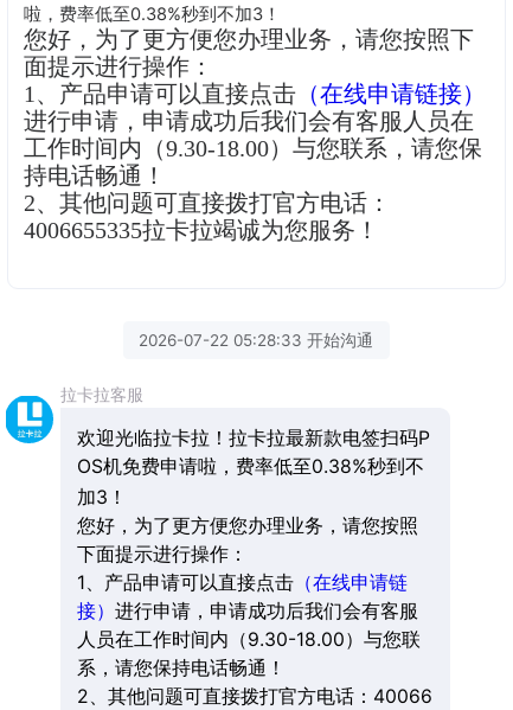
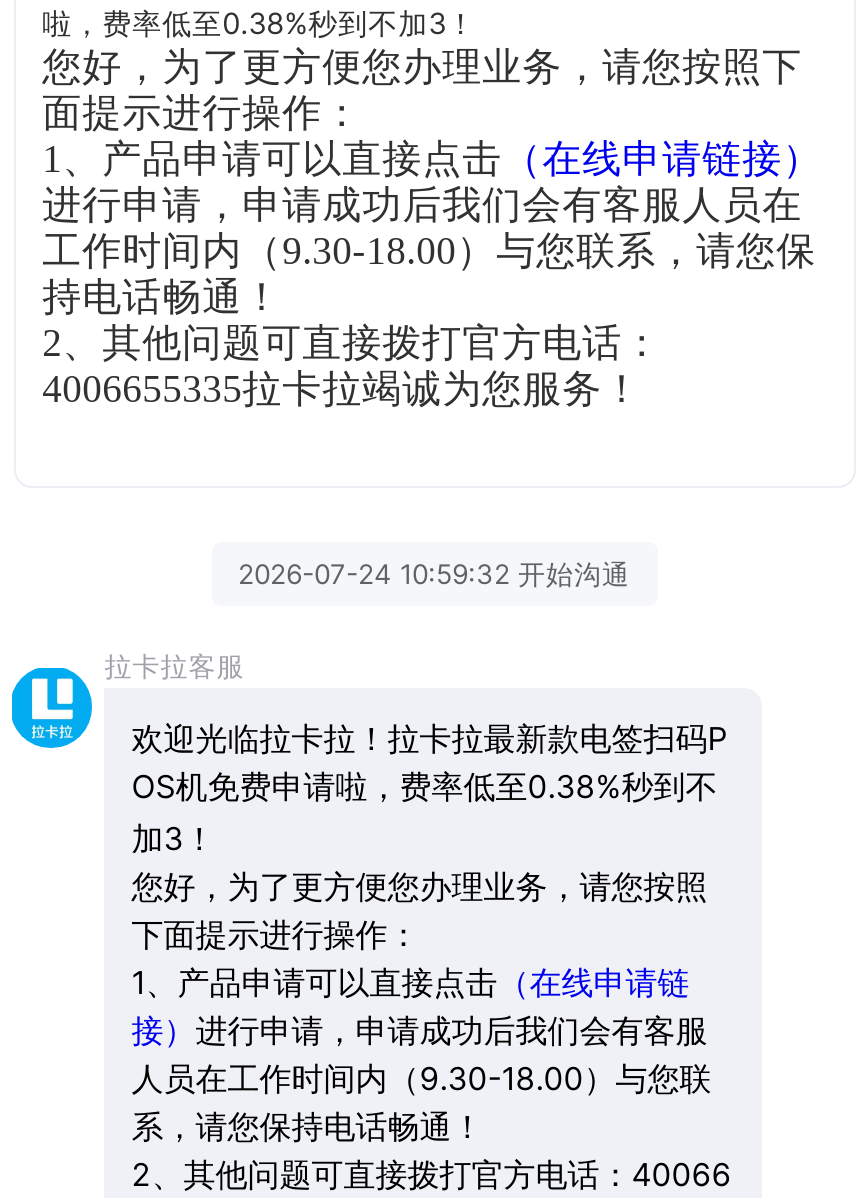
- 2026-07-22 05:28:33 开始沟通
+ 2026-07-24 10:59:32 开始沟通
